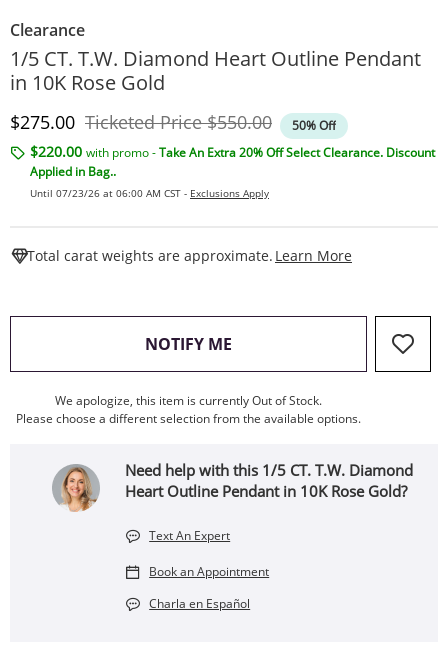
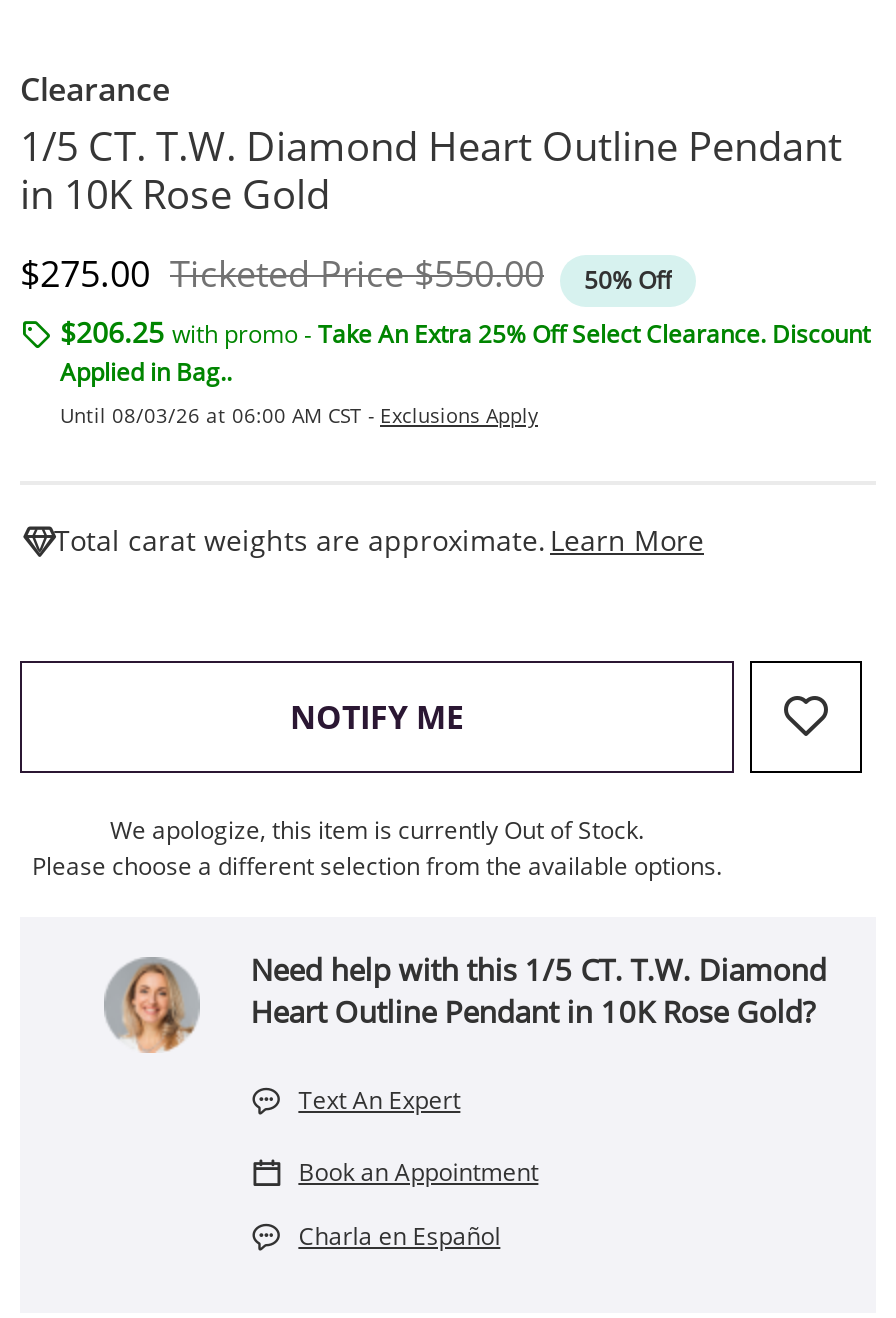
- $220.00 with promo - Take An Extra 20% Off Select Clearance. Discount
+ $206.25 with promo - Take An Extra 25% Off Select Clearance. Discount

- Until 07/23/26 at 06:00 AM CST - Exclusions Apply
+ Until 08/03/26 at 06:00 AM CST - Exclusions Apply
